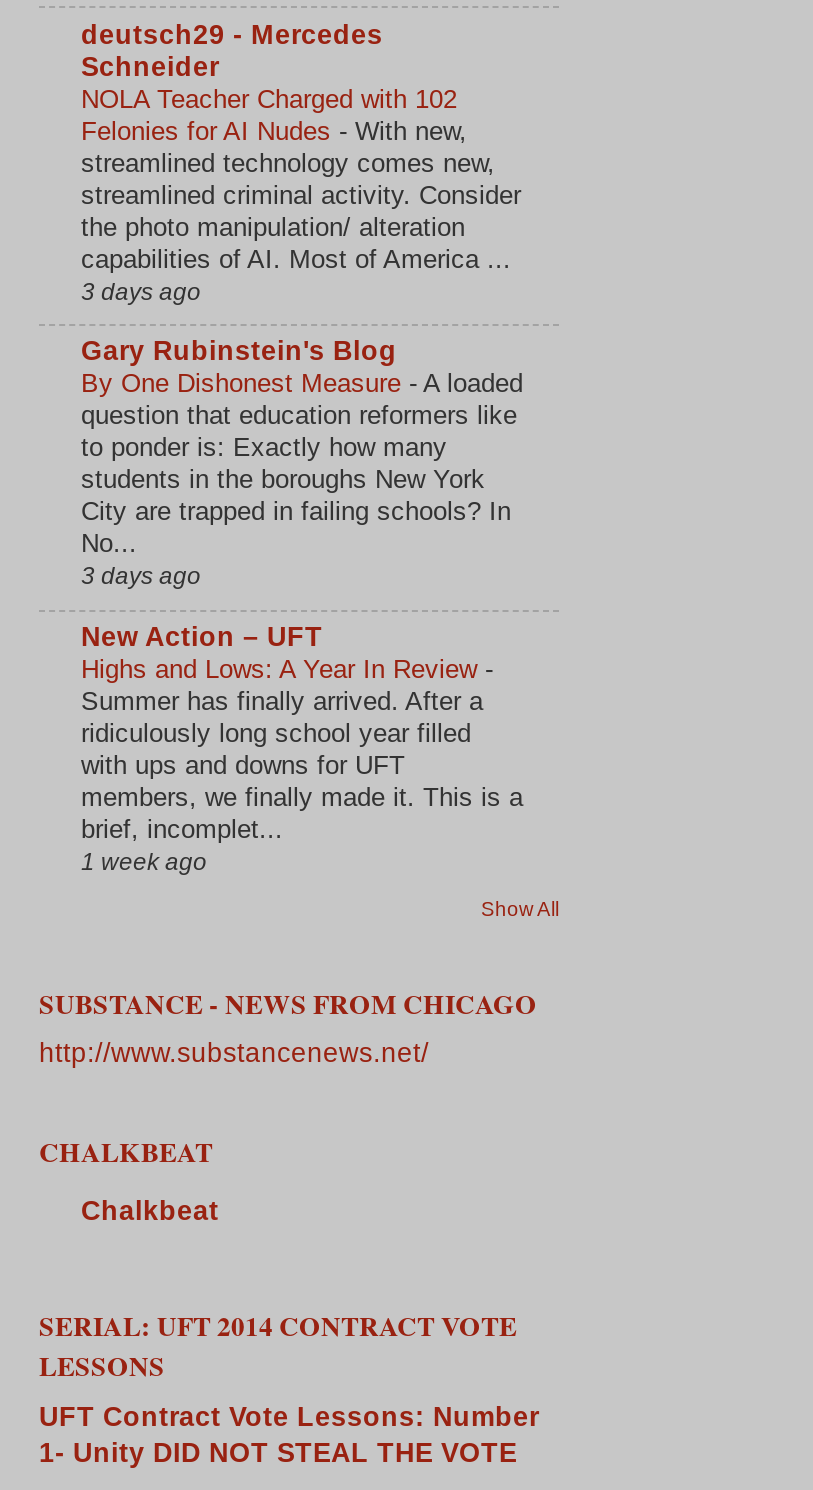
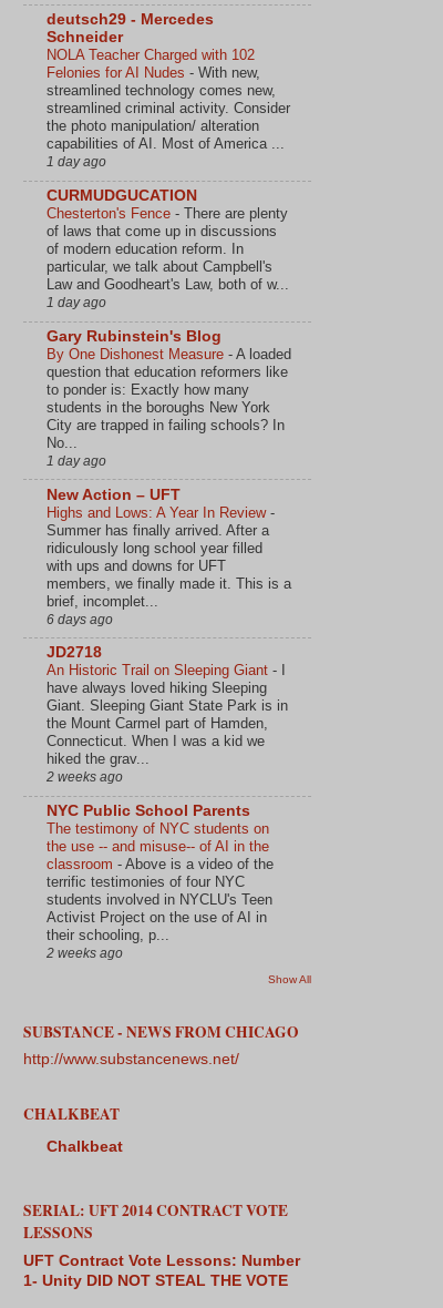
- 3 days ago
+ 1 day ago
+ CURMUDGUCATION
+ Chesterton's Fence - There are plenty
+ of laws that come up in discussions
+ of modern education reform. In
+ particular, we talk about Campbell's
+ Law and Goodheart's Law, both of w...
+ 1 day ago

- 3 days ago
+ 1 day ago

- 1 week ago
+ 6 days ago
+ JD2718
+ An Historic Trail on Sleeping Giant - I
+ have always loved hiking Sleeping
+ Giant. Sleeping Giant State Park is in
+ the Mount Carmel part of Hamden,
+ Connecticut. When I was a kid we
+ hiked the grav...
+ 2 weeks ago
+ NYC Public School Parents
+ The testimony of NYC students on
+ the use -- and misuse-- of AI in the
+ classroom - Above is a video of the
+ terrific testimonies of four NYC
+ students involved in NYCLU's Teen
+ Activist Project on the use of AI in
+ their schooling, p...
+ 2 weeks ago
